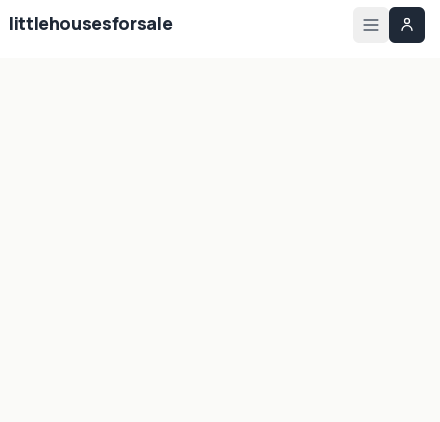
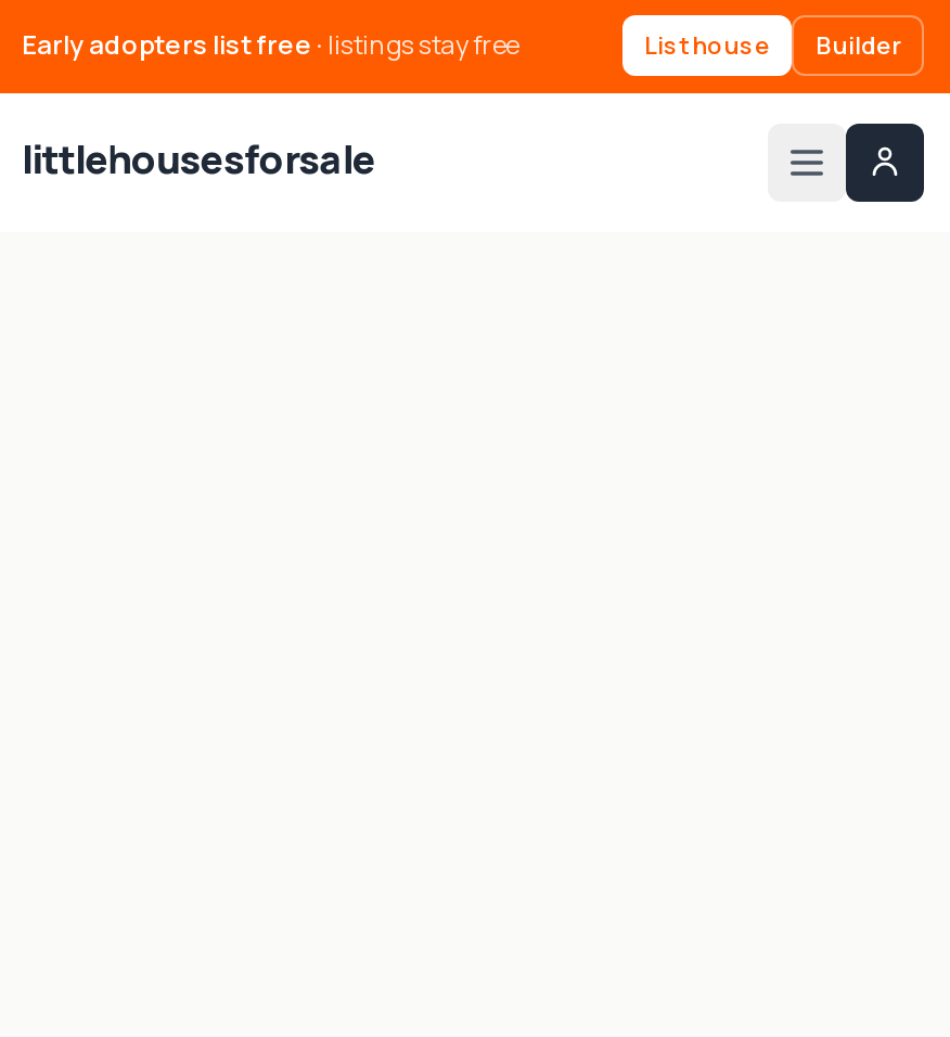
+ Early adopters list free · listings stay free
+ List house
+ Builder
